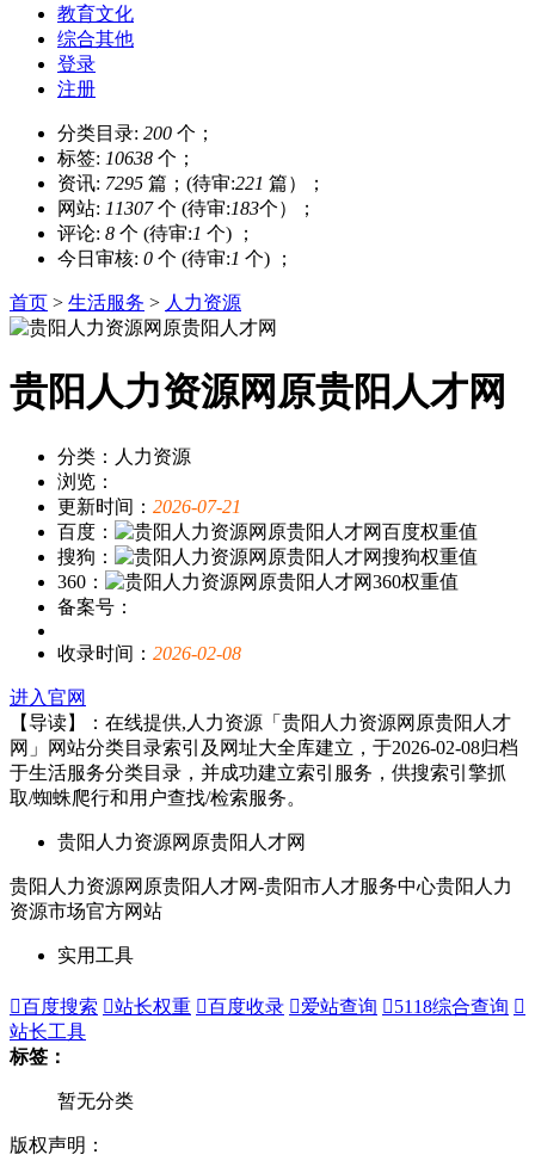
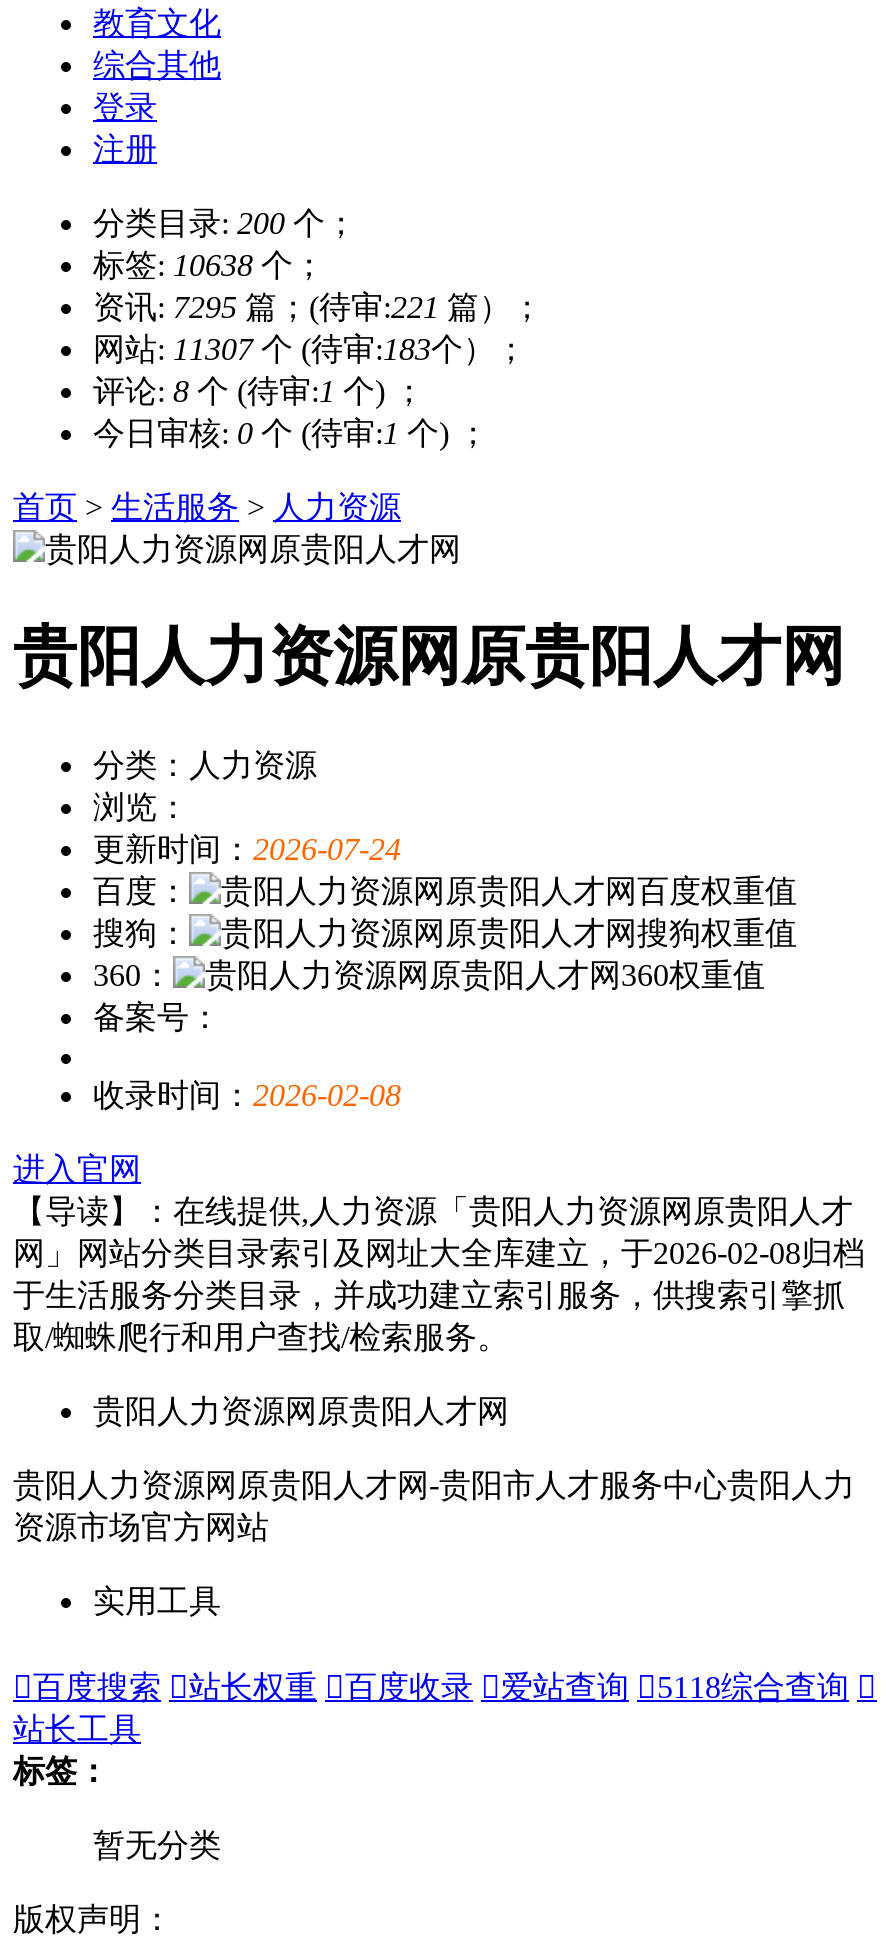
- 更新时间：2026-07-21
+ 更新时间：2026-07-24
